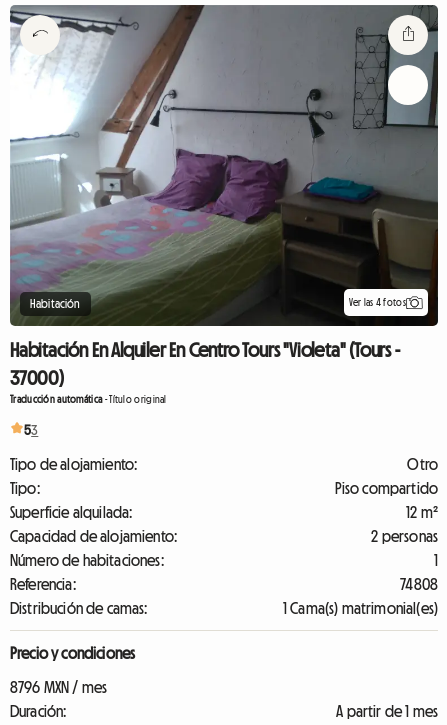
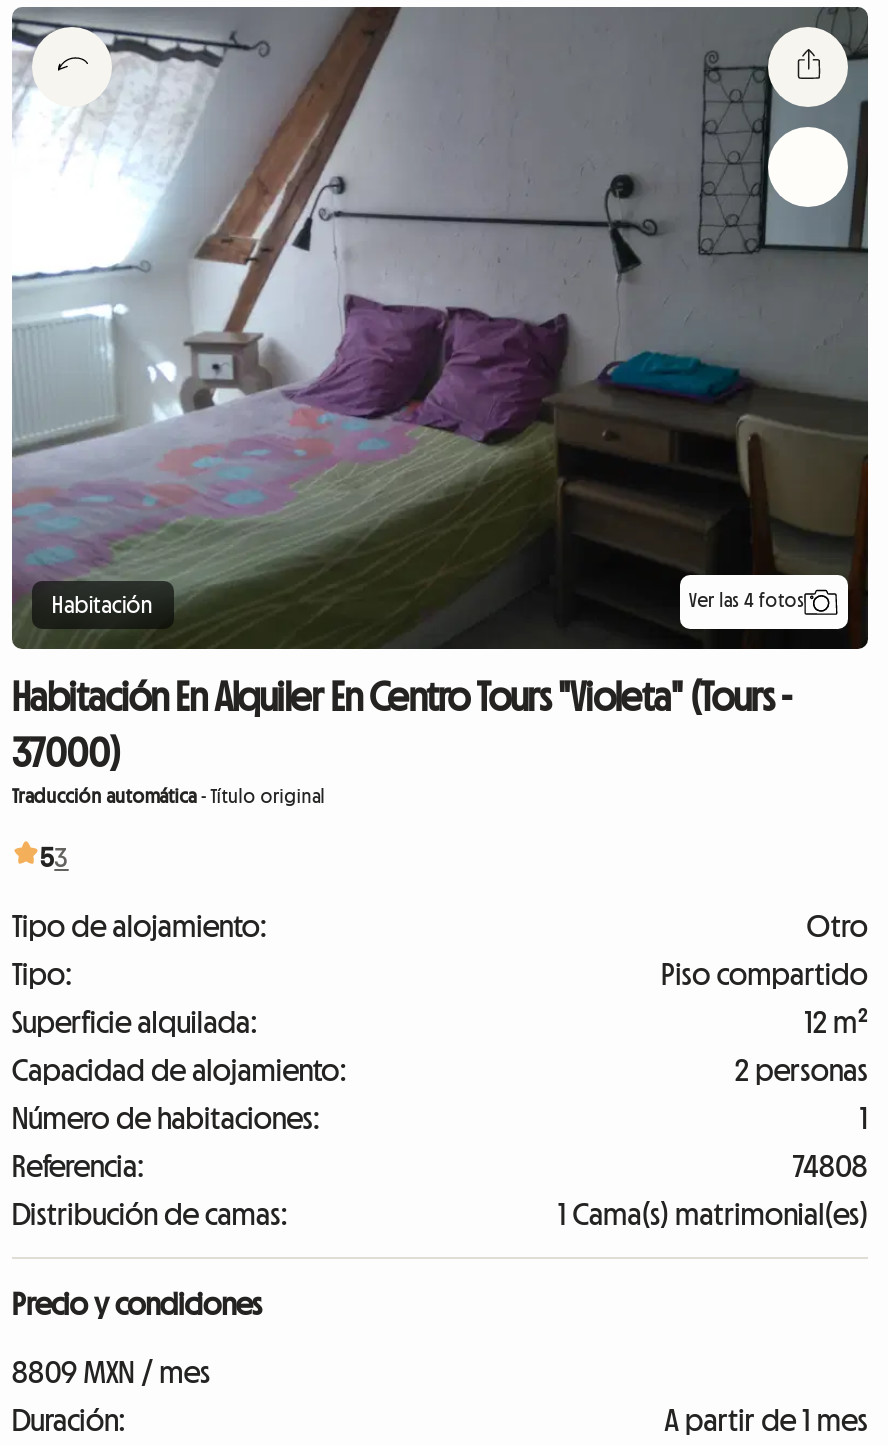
- 8796 MXN / mes
+ 8809 MXN / mes
